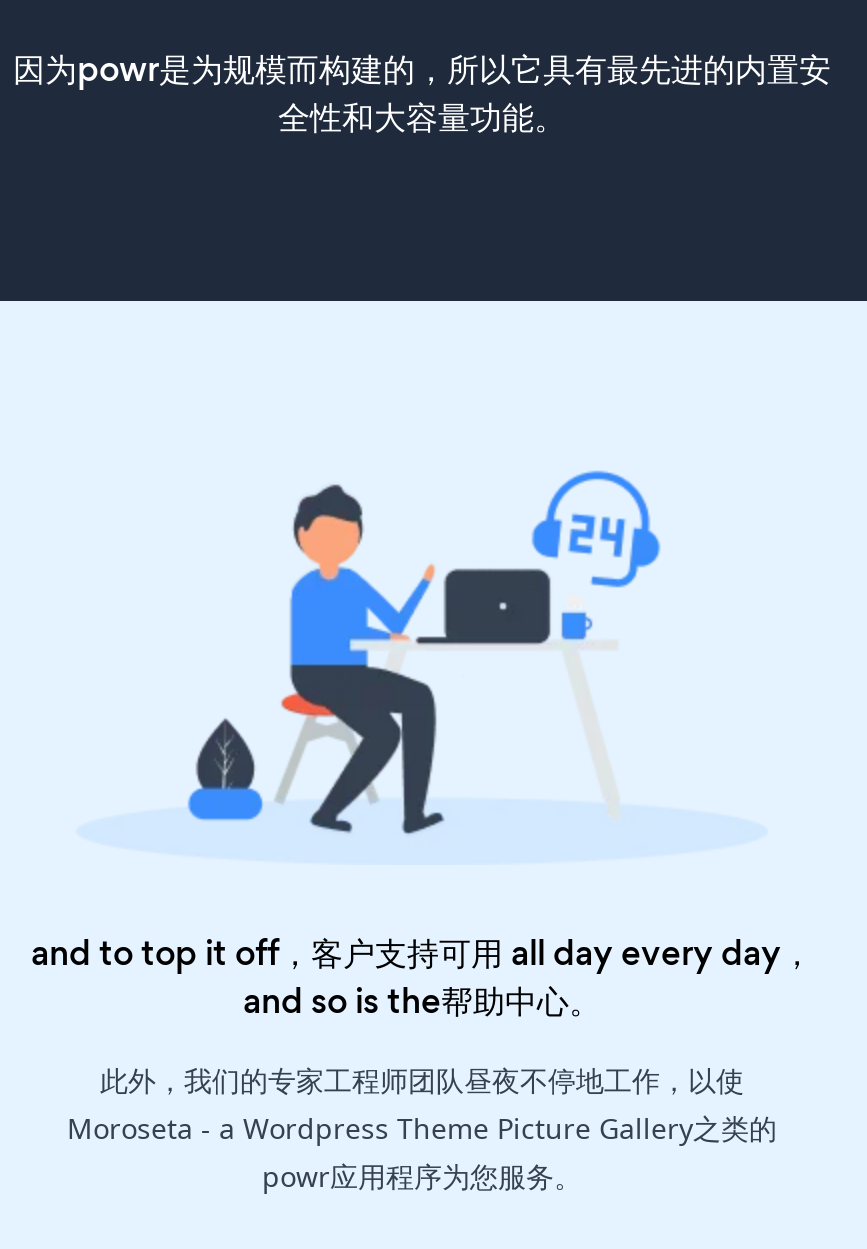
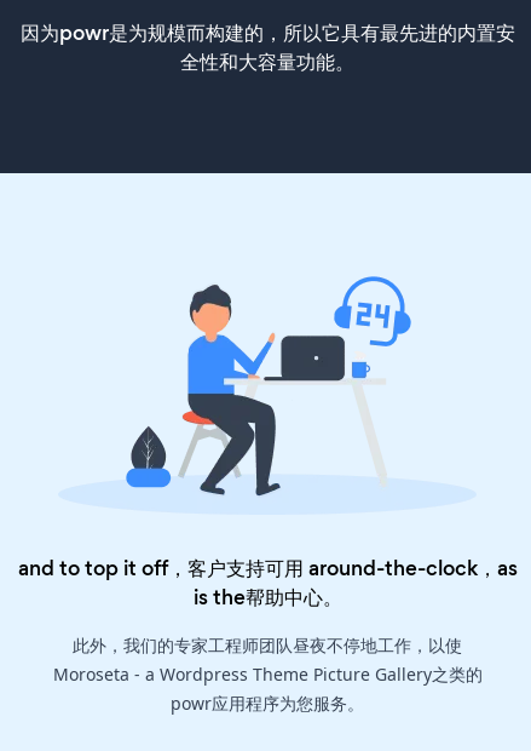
- and to top it off，客户支持可用 all day every day，
- and so is the帮助中心。
+ and to top it off，客户支持可用 around-the-clock，as
+ is the帮助中心。
